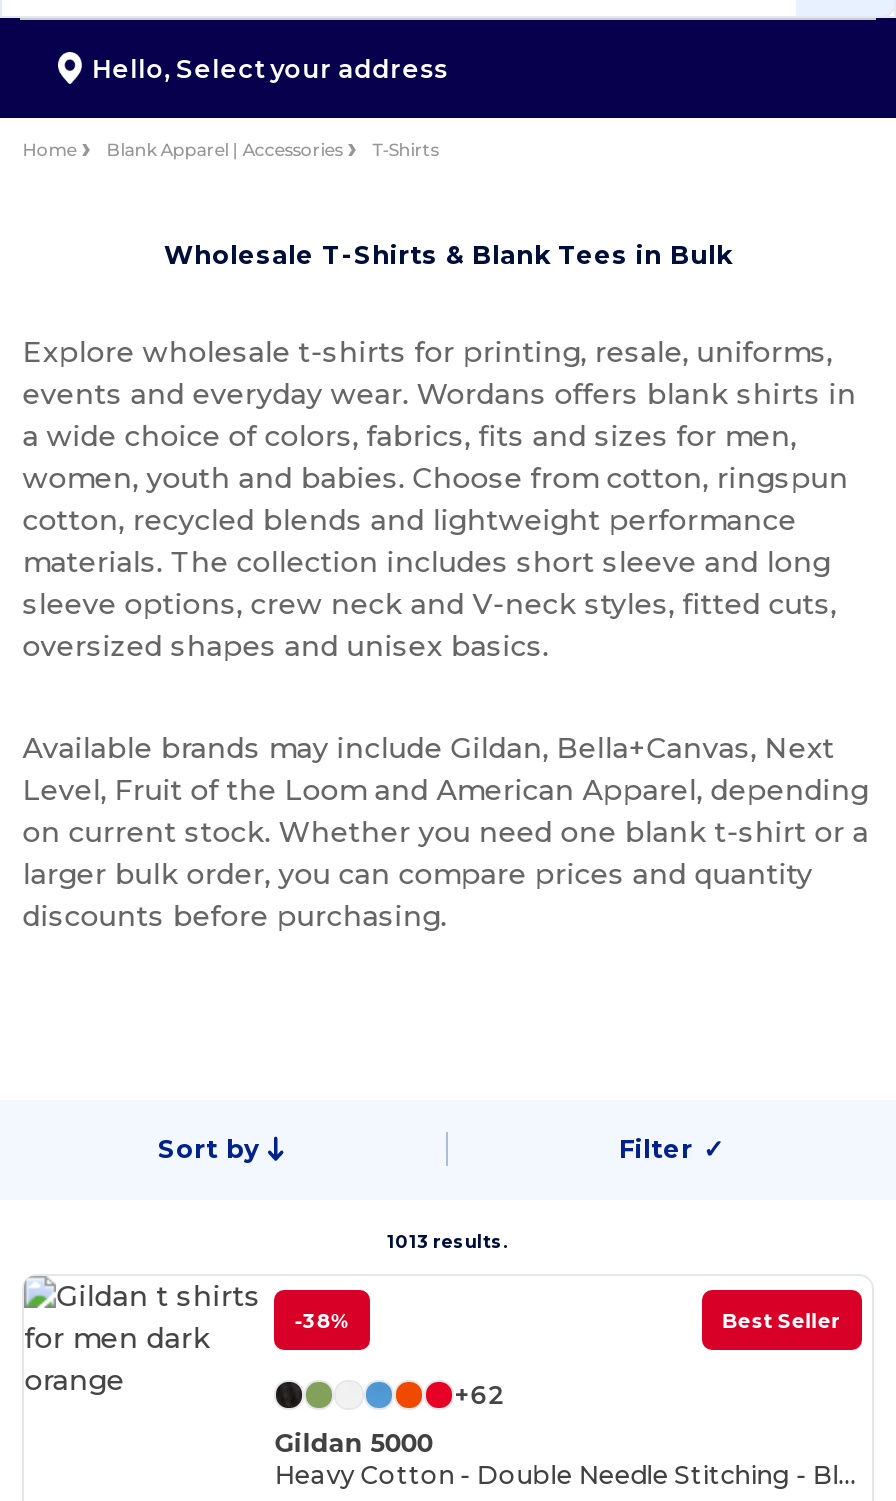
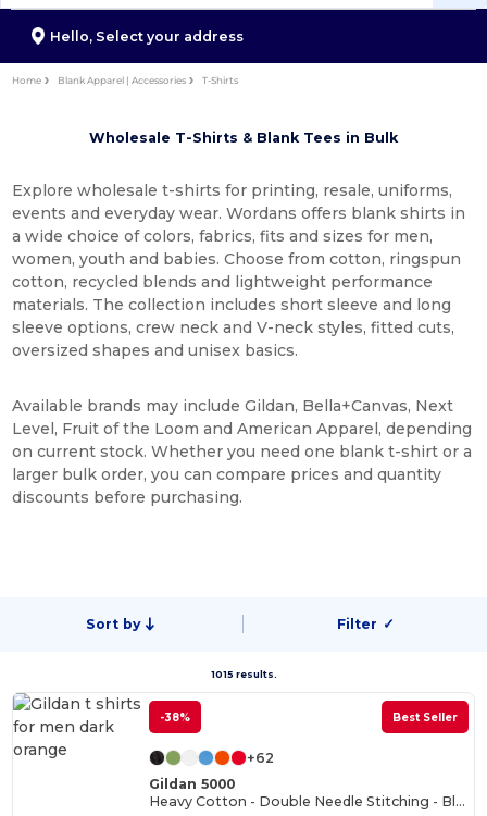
- 1013 results.
+ 1015 results.
